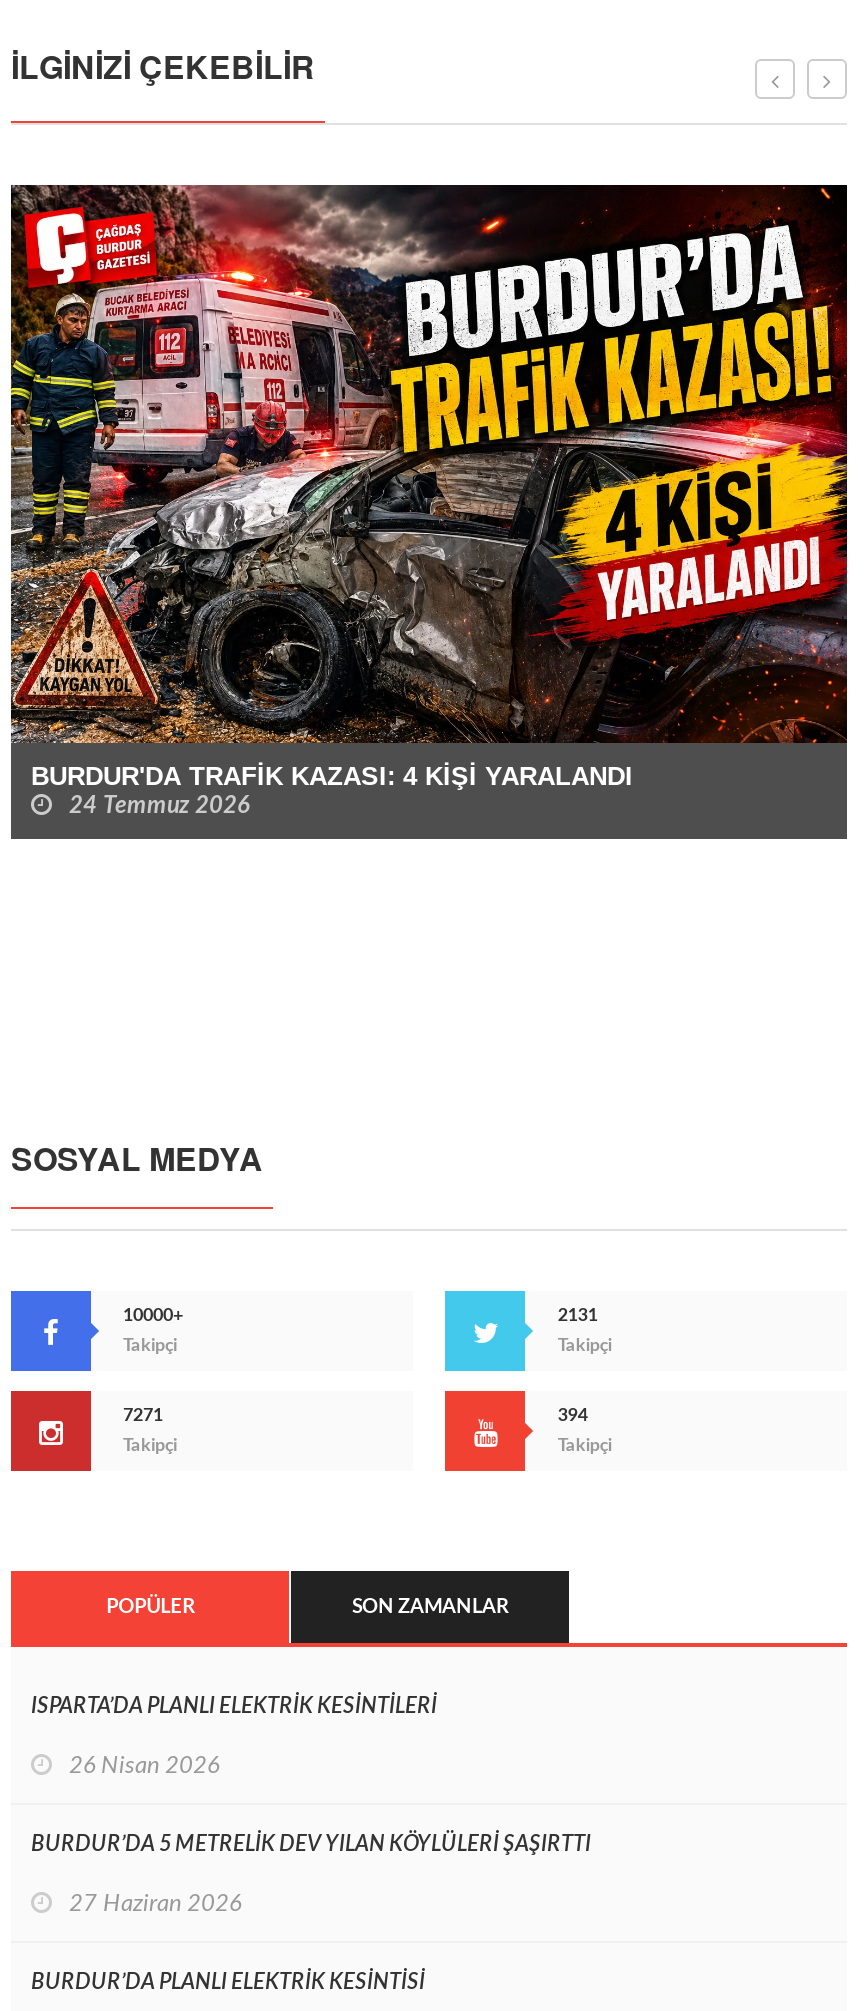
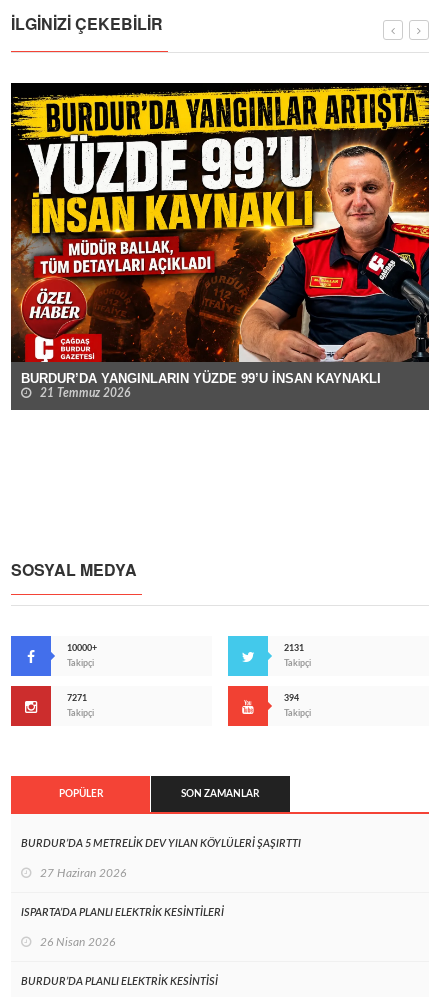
- [image]
- BURDUR'DA TRAFİK KAZASI: 4 KİŞİ YARALANDI
- 24 Temmuz 2026
+ [image]
+ BURDUR’DA YANGINLARIN YÜZDE 99’U İNSAN KAYNAKLI
+ 21 Temmuz 2026

moved down: ISPARTA’DA PLANLI ELEKTRİK KESİNTİLERİ | 26 Nisan 2026

moved up: BURDUR’DA 5 METRELİK DEV YILAN KÖYLÜLERİ ŞAŞIRTTI | 27 Haziran 2026
